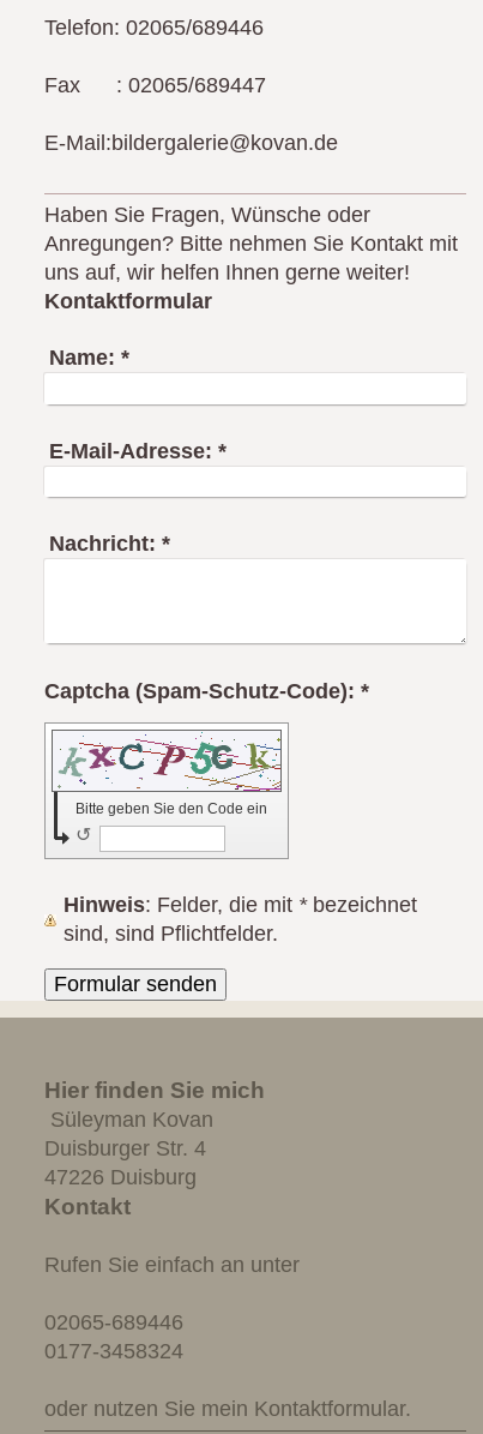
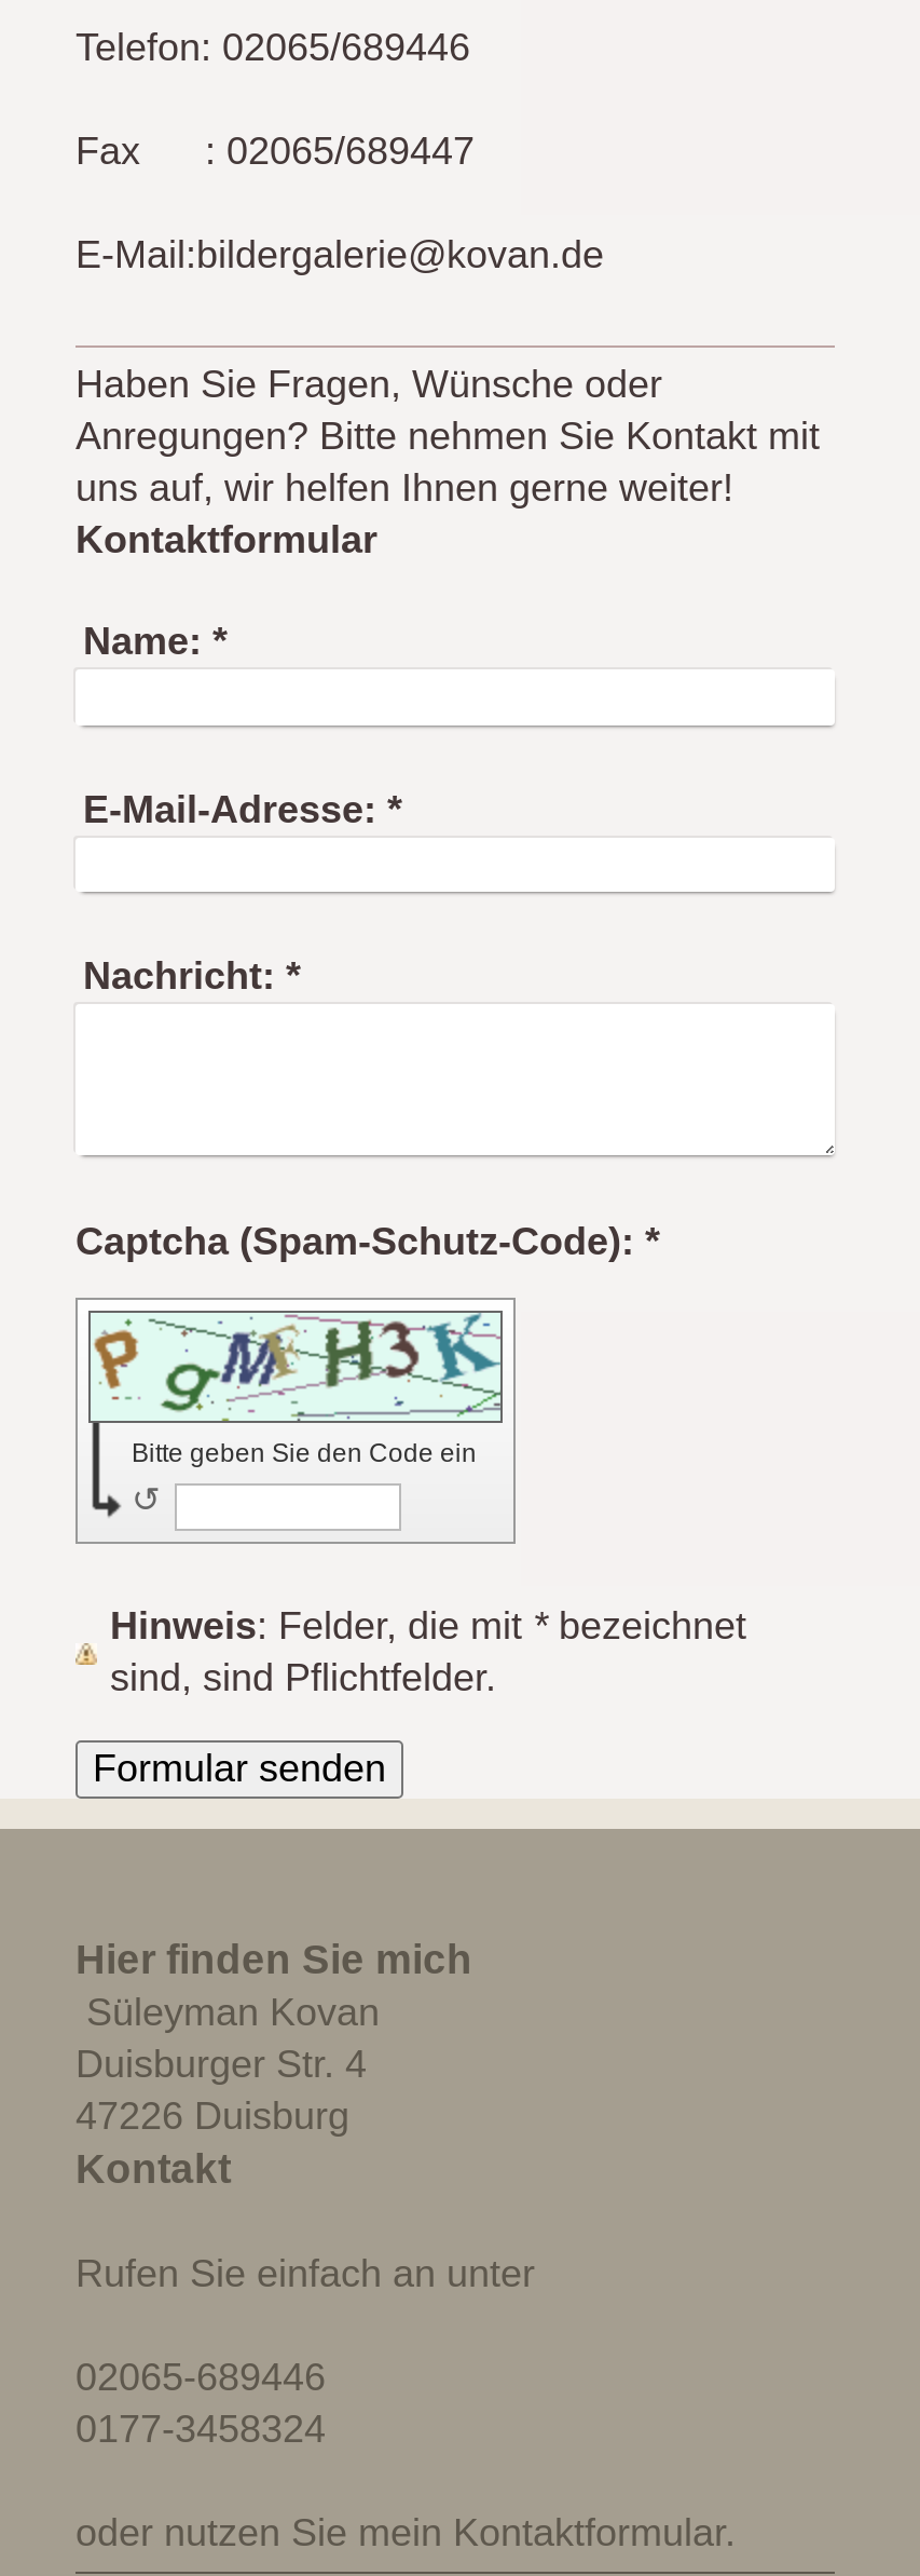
- [image]
+ [image]
